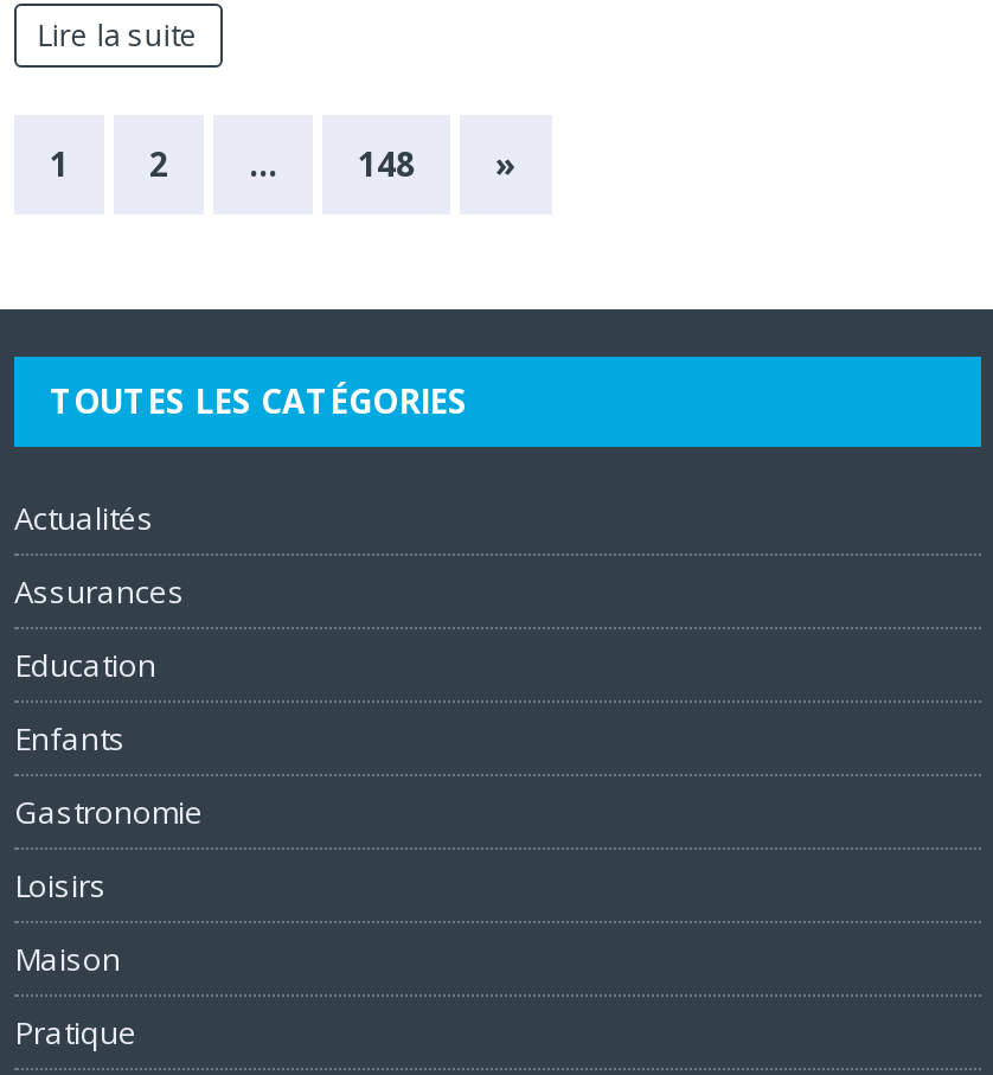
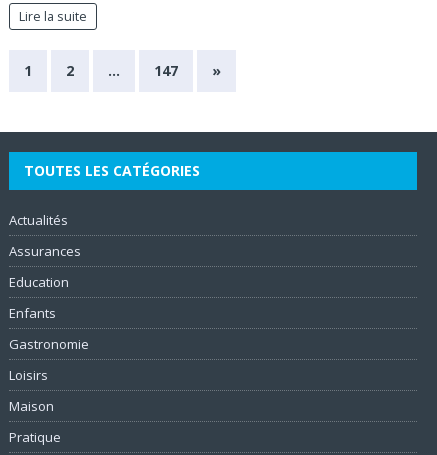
- 148
+ 147
